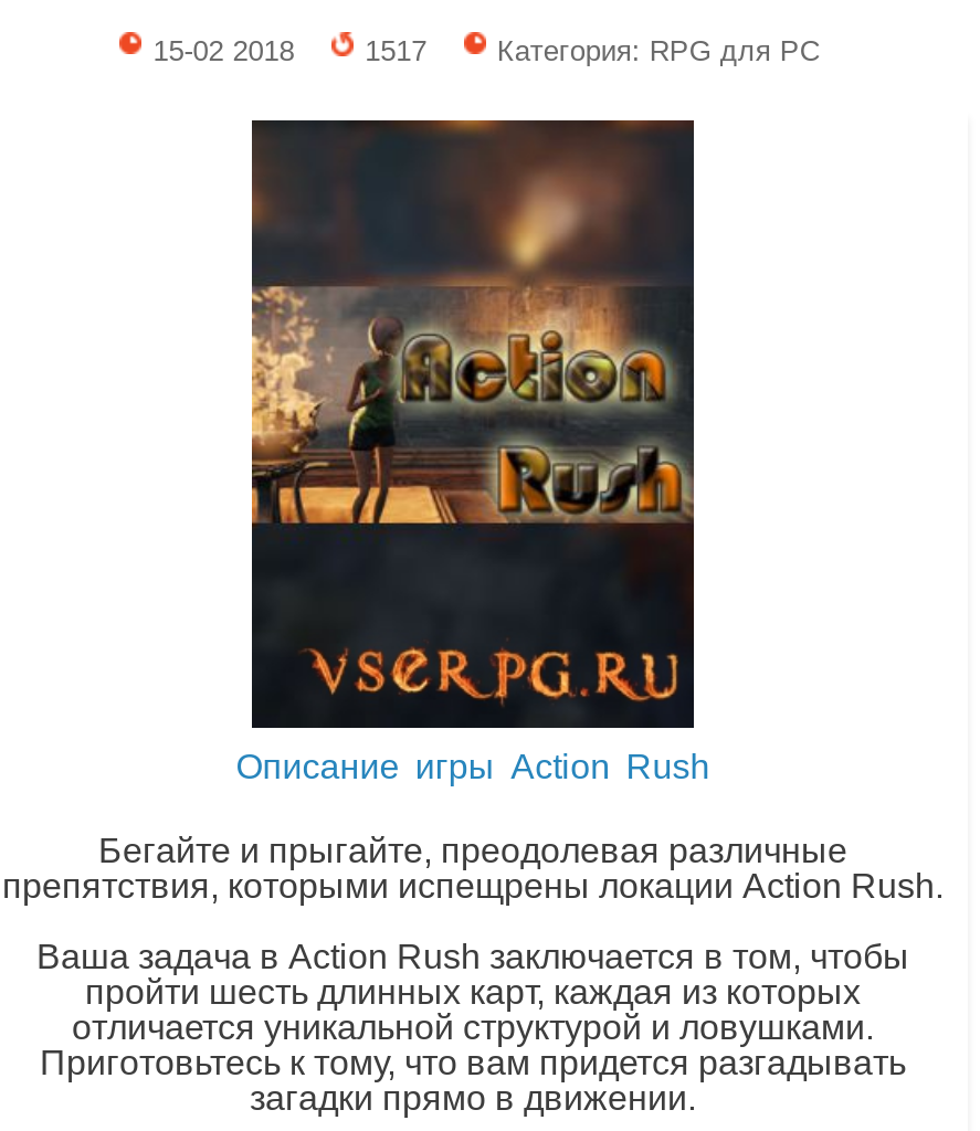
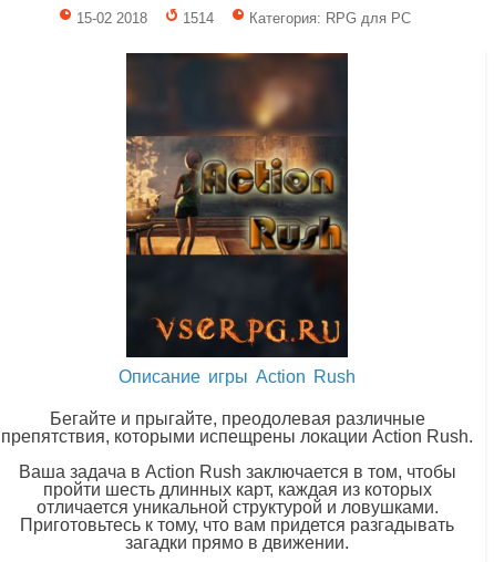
- 1517
+ 1514
